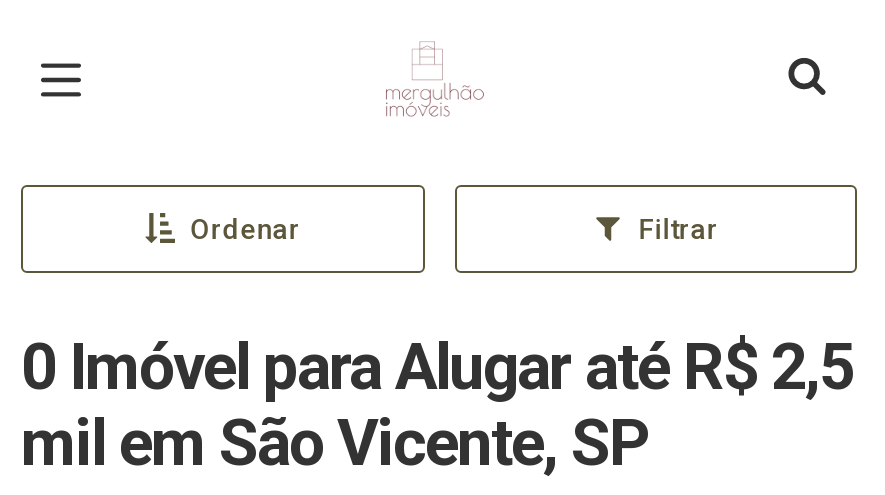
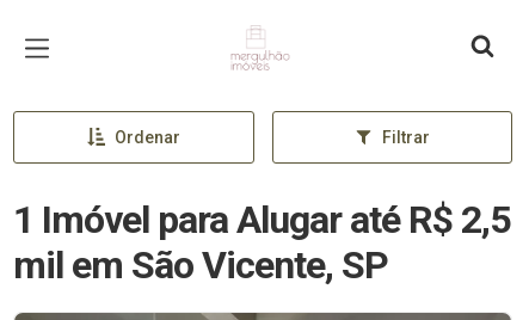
- 0 Imóvel para Alugar até R$ 2,5
+ 1 Imóvel para Alugar até R$ 2,5
